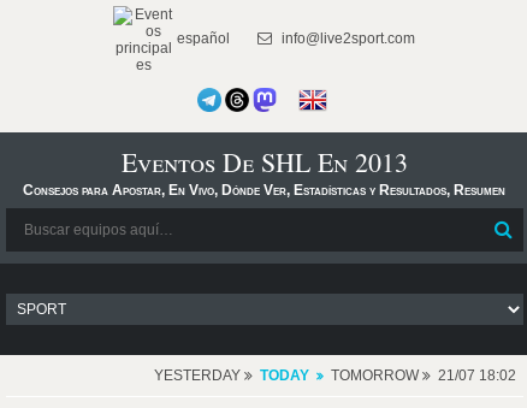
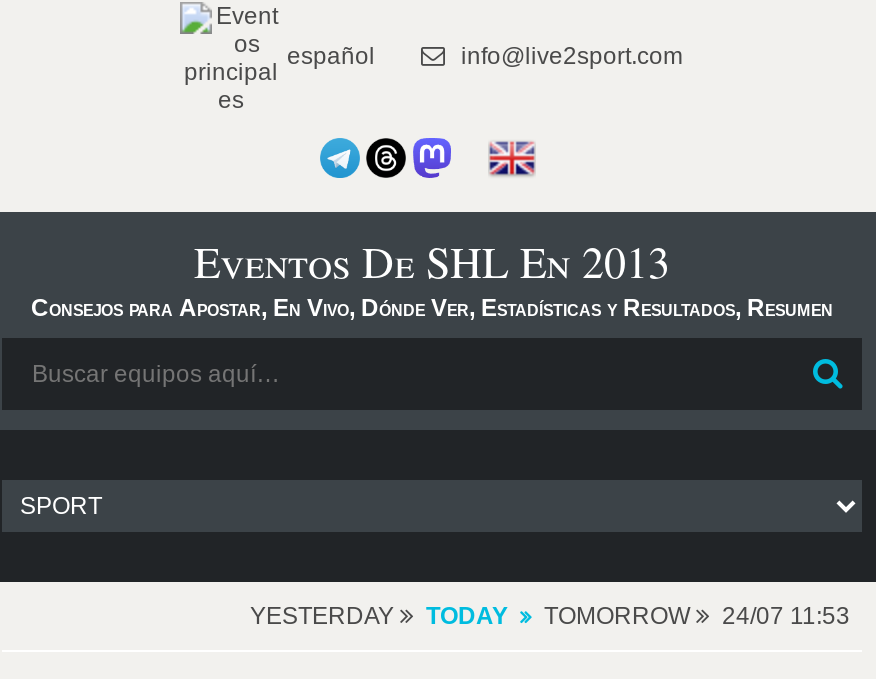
- YESTERDAY TODAY TOMORROW 21/07 18:02
+ YESTERDAY TODAY TOMORROW 24/07 11:53
